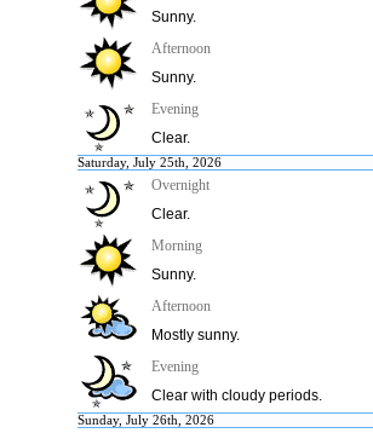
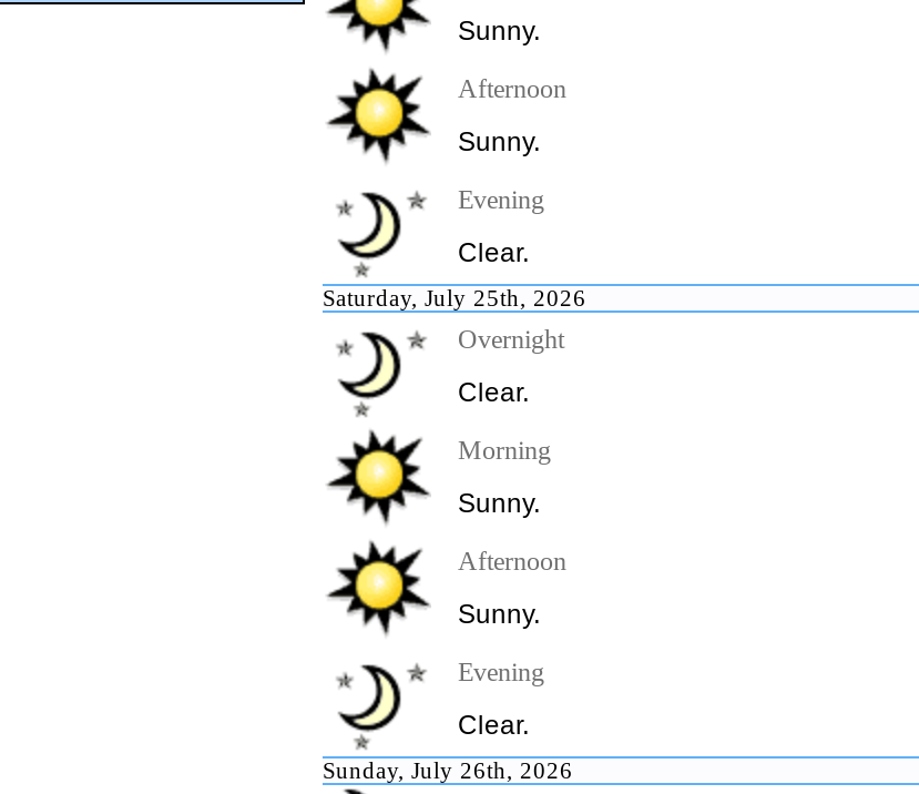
- [image]
- Mostly sunny.
+ [image]
+ Sunny.

- [image]
- Clear with cloudy periods.
+ [image]
+ Clear.
